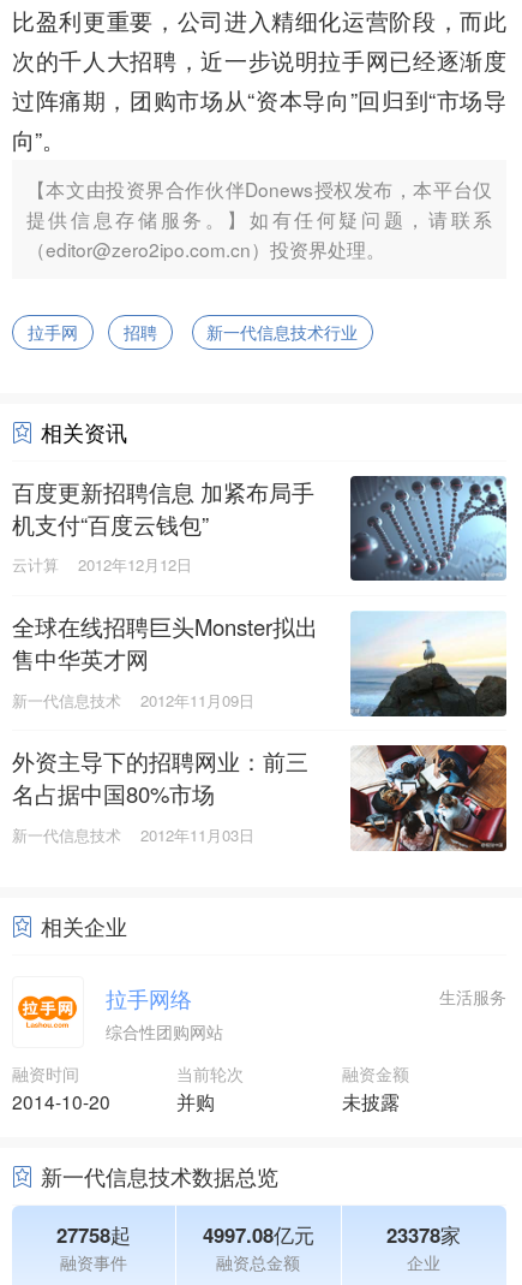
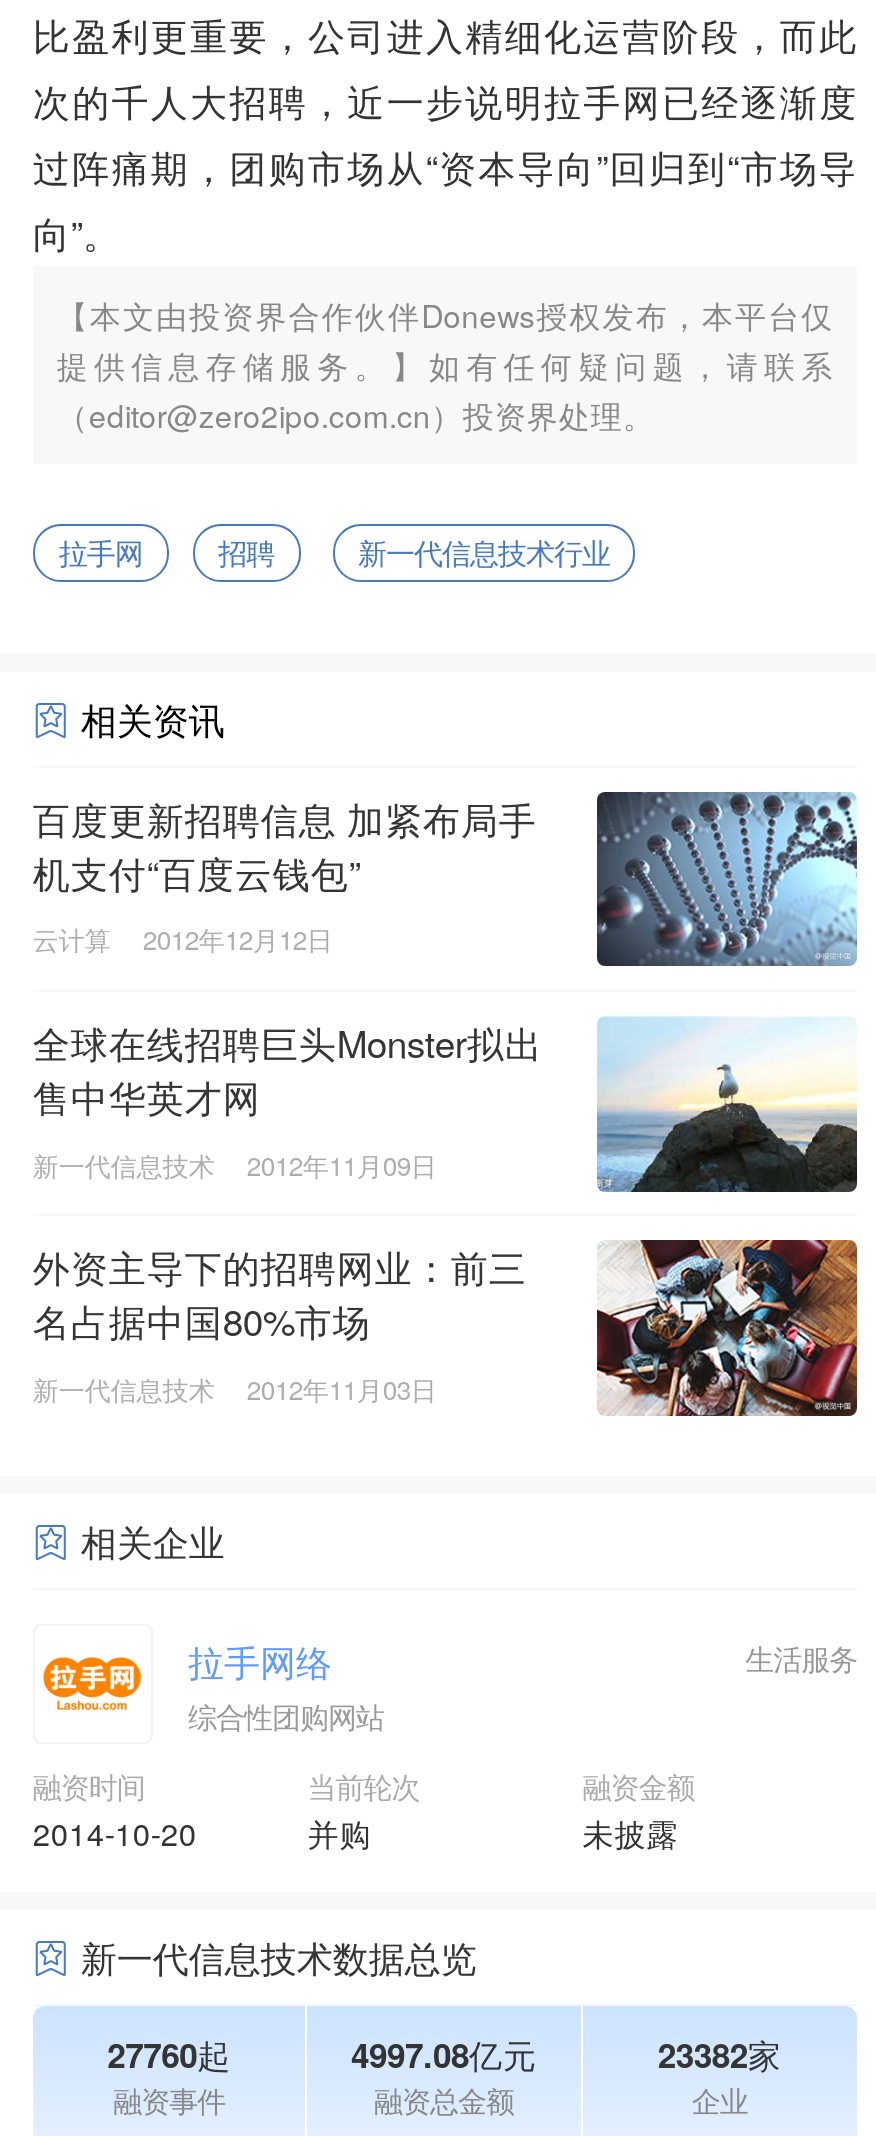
- 27758起
+ 27760起

- 23378家
+ 23382家
